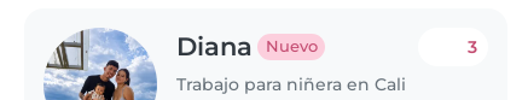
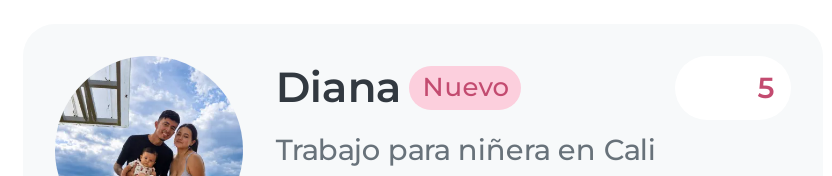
- 3
+ 5
